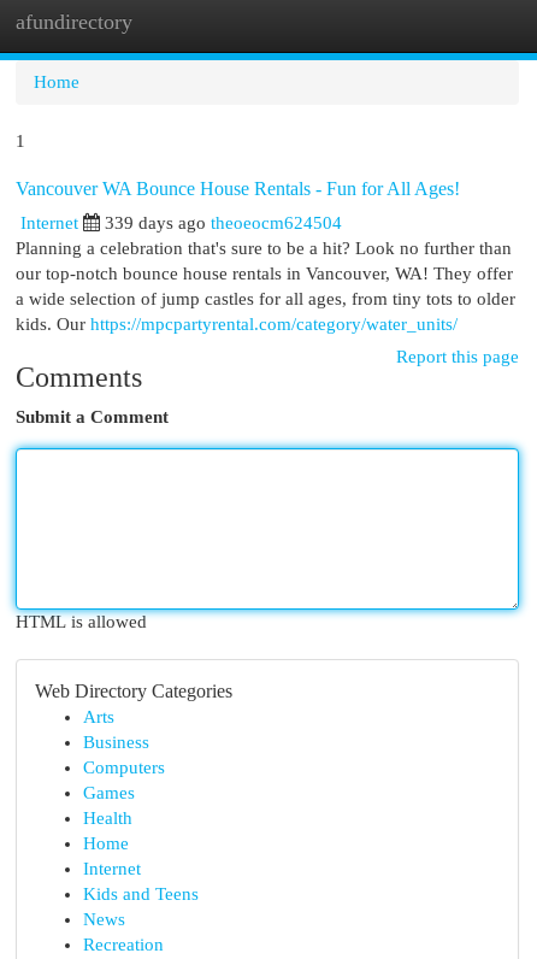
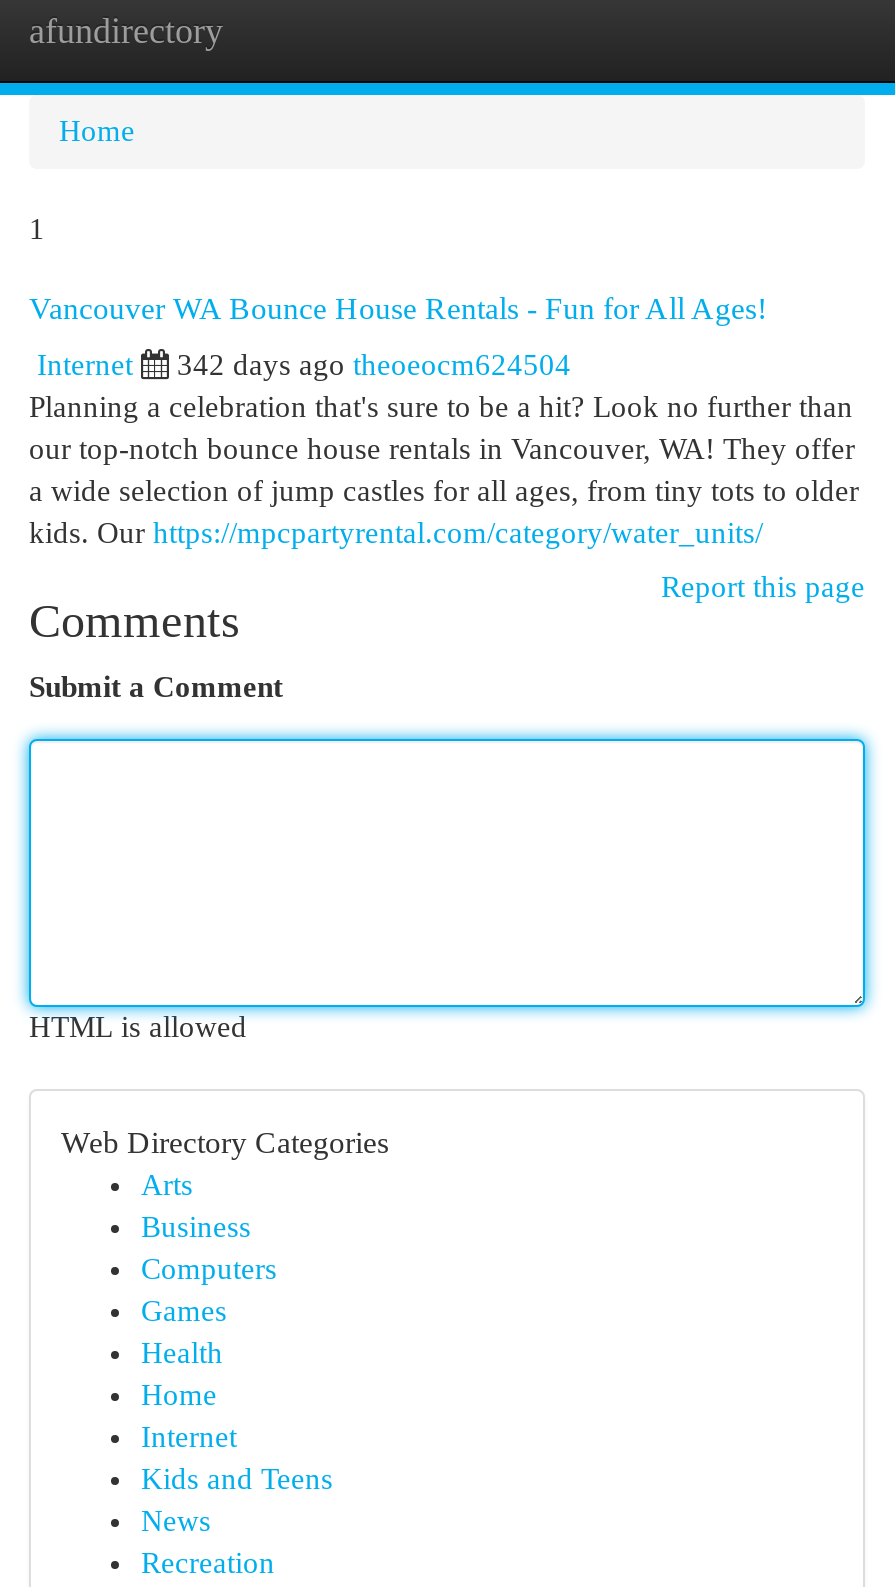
- 339 days ago theoeocm624504
+ 342 days ago theoeocm624504
